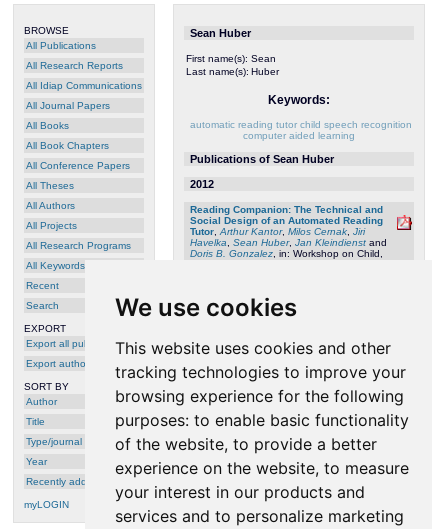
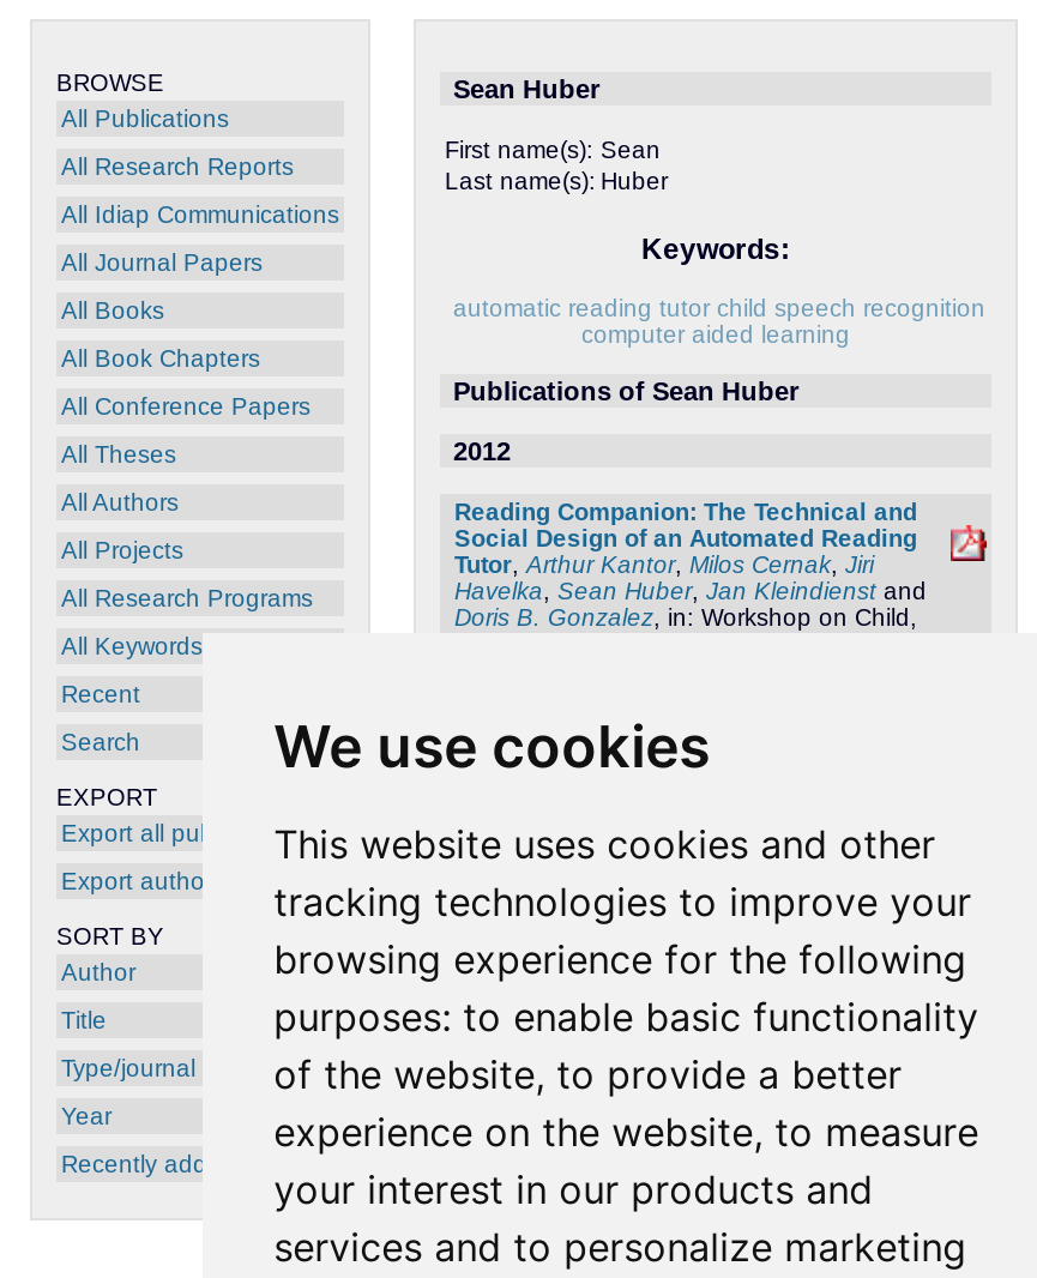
- myLOGIN
